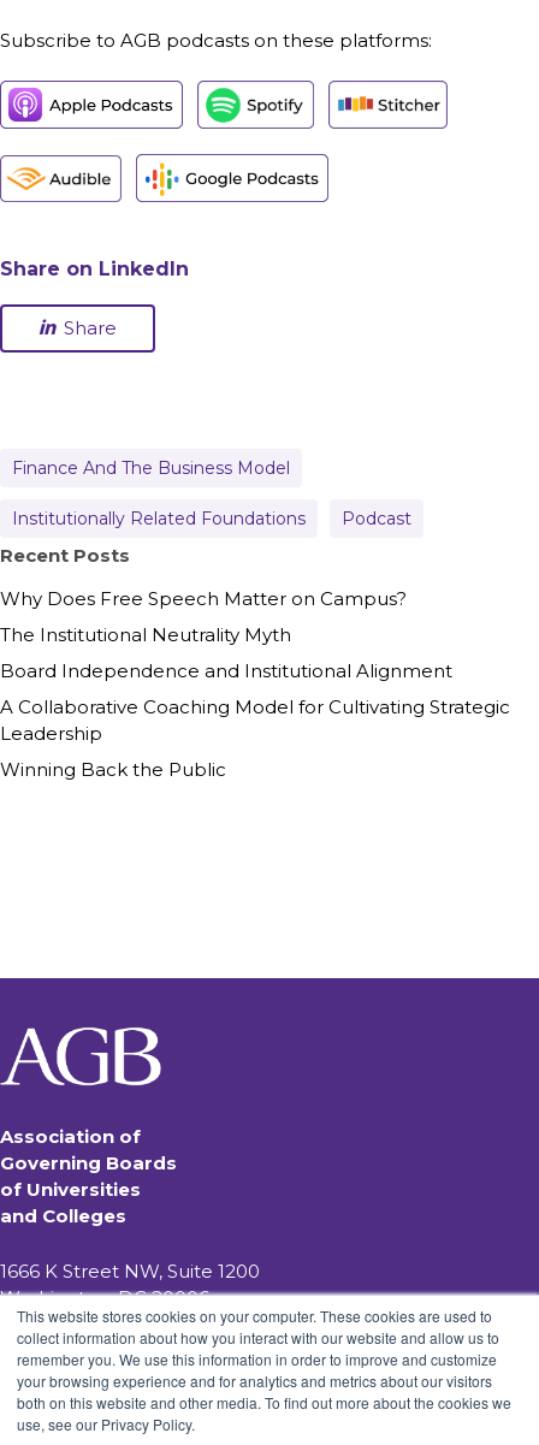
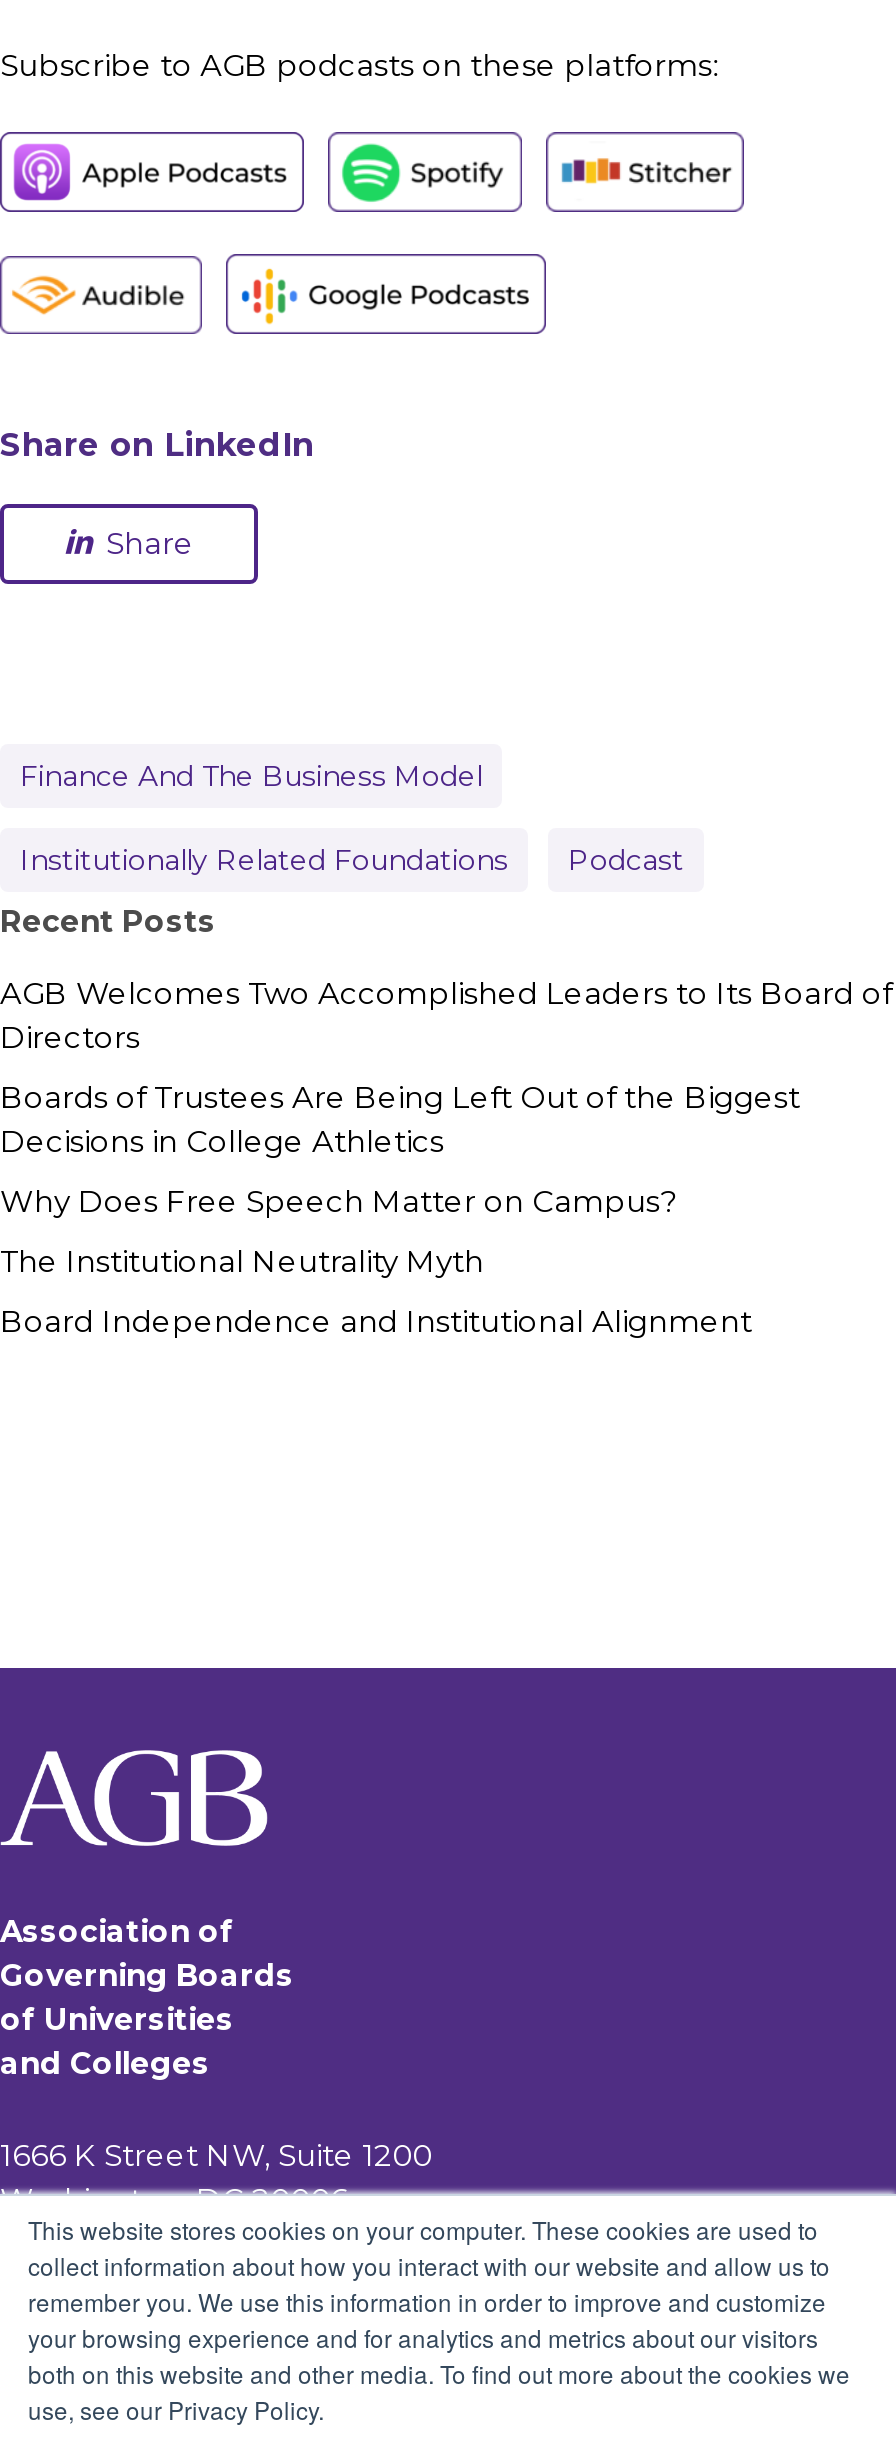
+ AGB Welcomes Two Accomplished Leaders to Its Board of
+ Directors
+ Boards of Trustees Are Being Left Out of the Biggest
+ Decisions in College Athletics

moved down: Why Does Free Speech Matter on Campus? | The Institutional Neutrality Myth | Board Independence and Institutional Alignment

- A Collaborative Coaching Model for Cultivating Strategic
- Leadership
- Winning Back the Public
